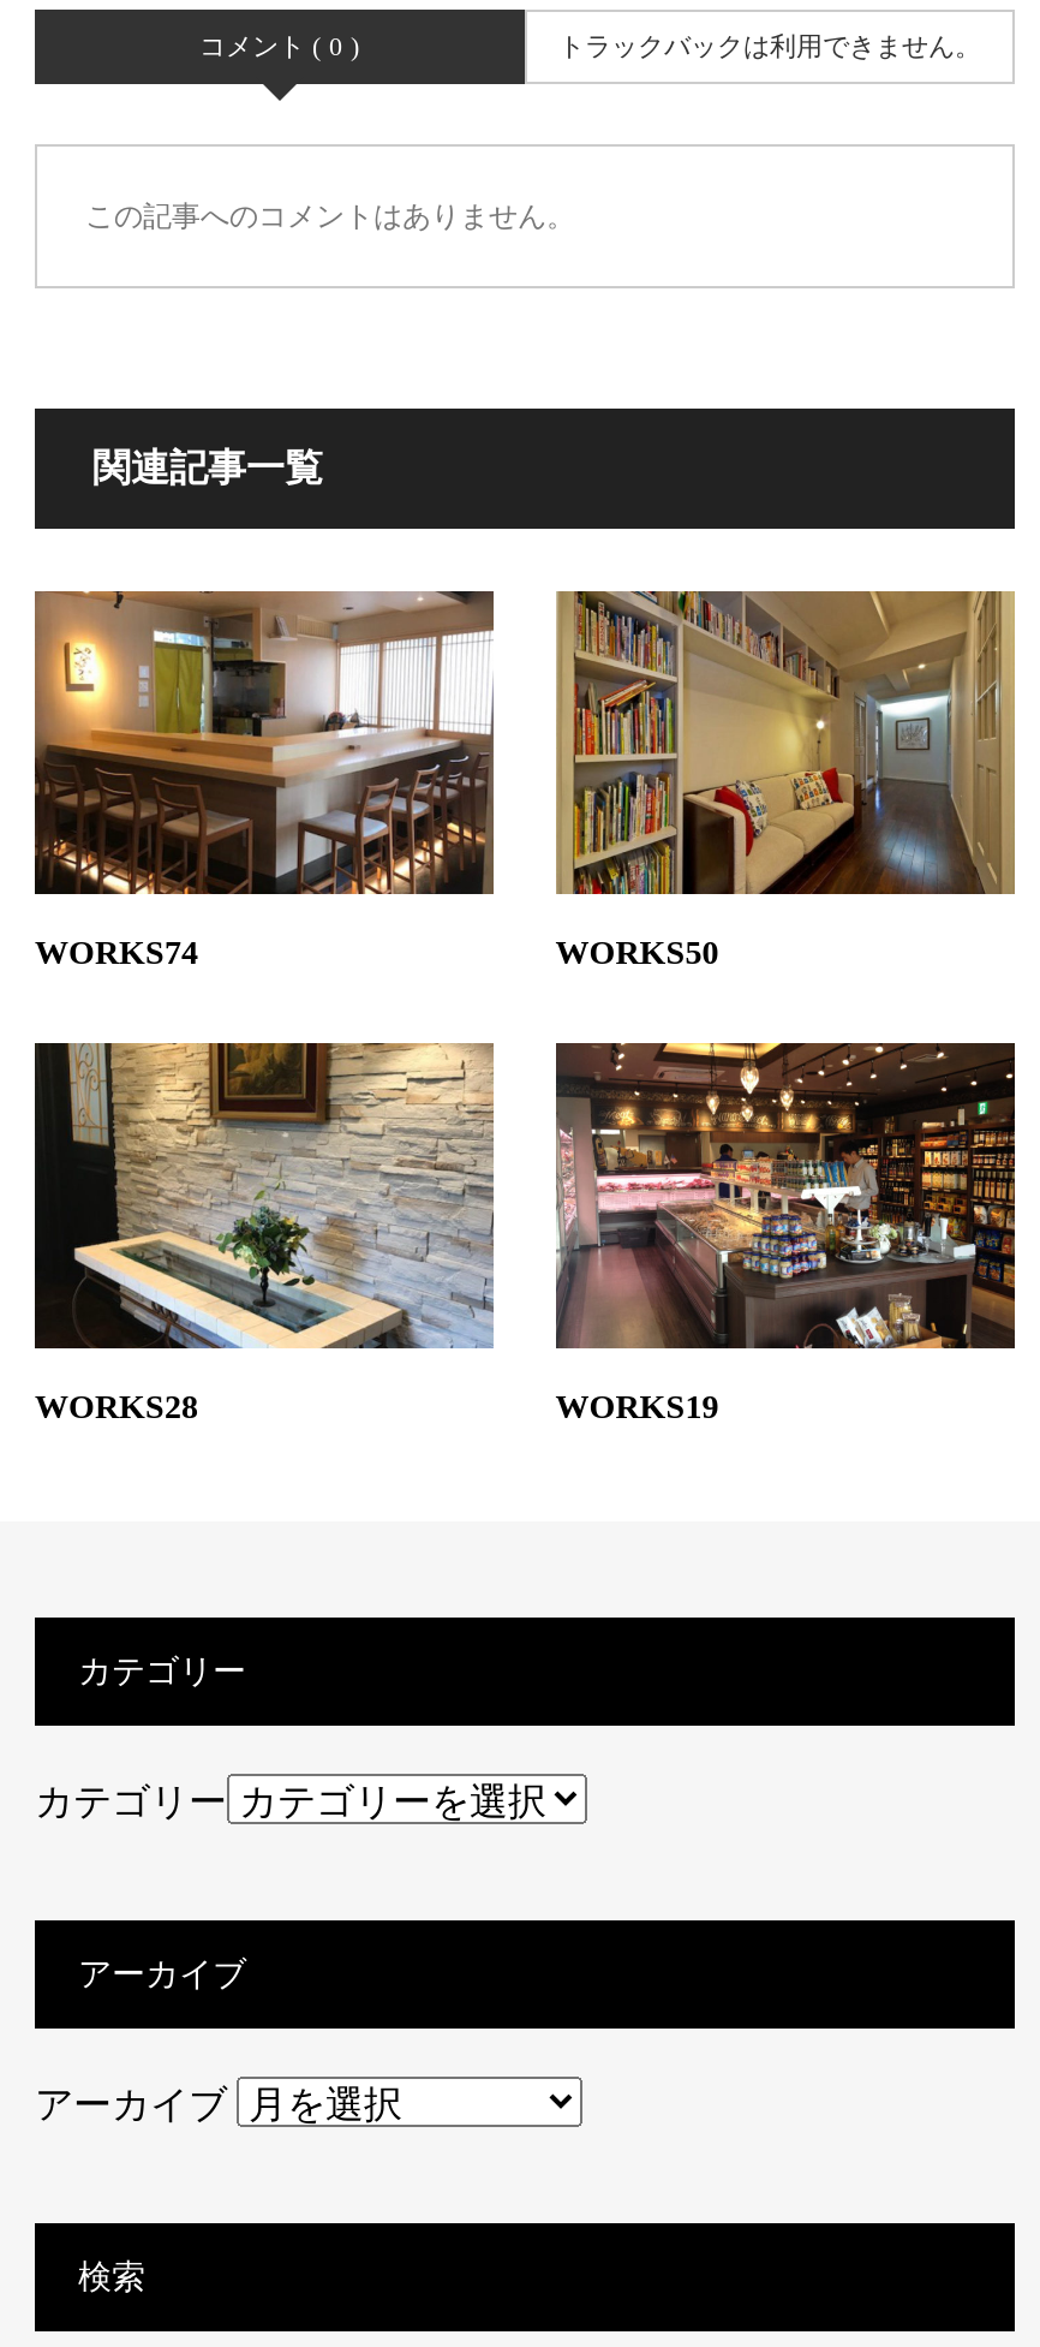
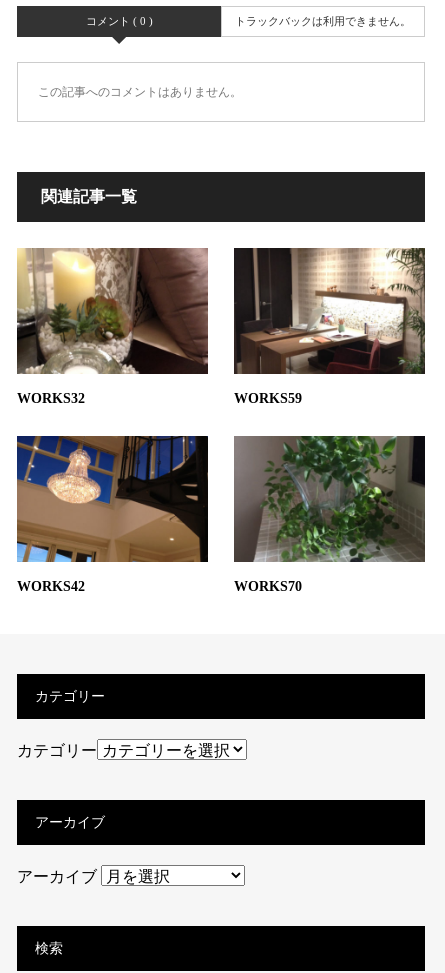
- [image]
- WORKS74
- WORKS50
+ [image]
+ WORKS32
+ WORKS59

- [image]
+ [image]

- [image]
- WORKS28
- WORKS19
+ [image]
+ WORKS42
+ WORKS70

- [image]
+ [image]
